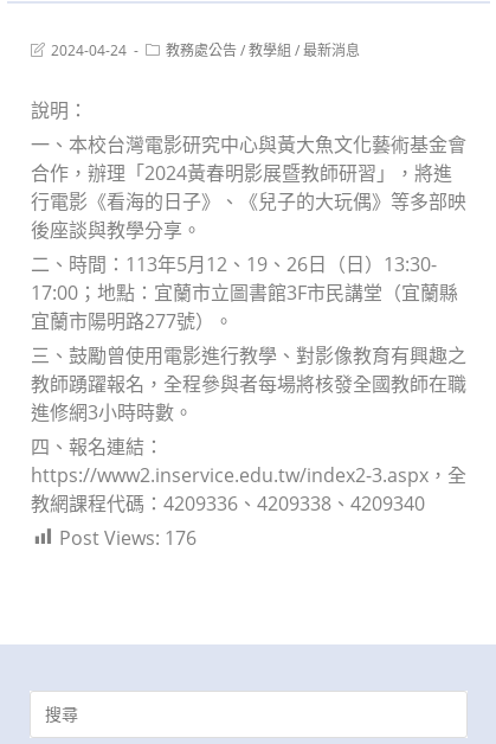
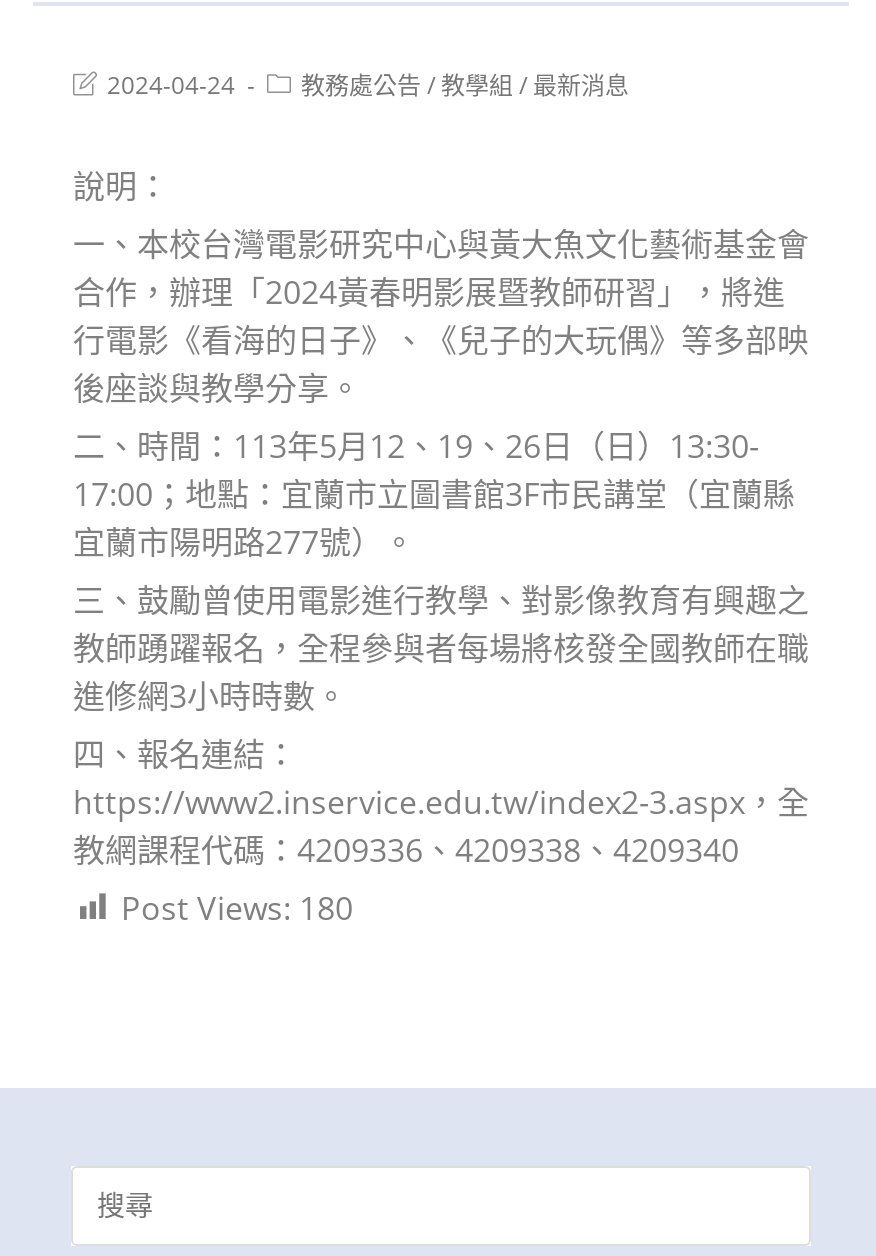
- Post Views: 176
+ Post Views: 180
